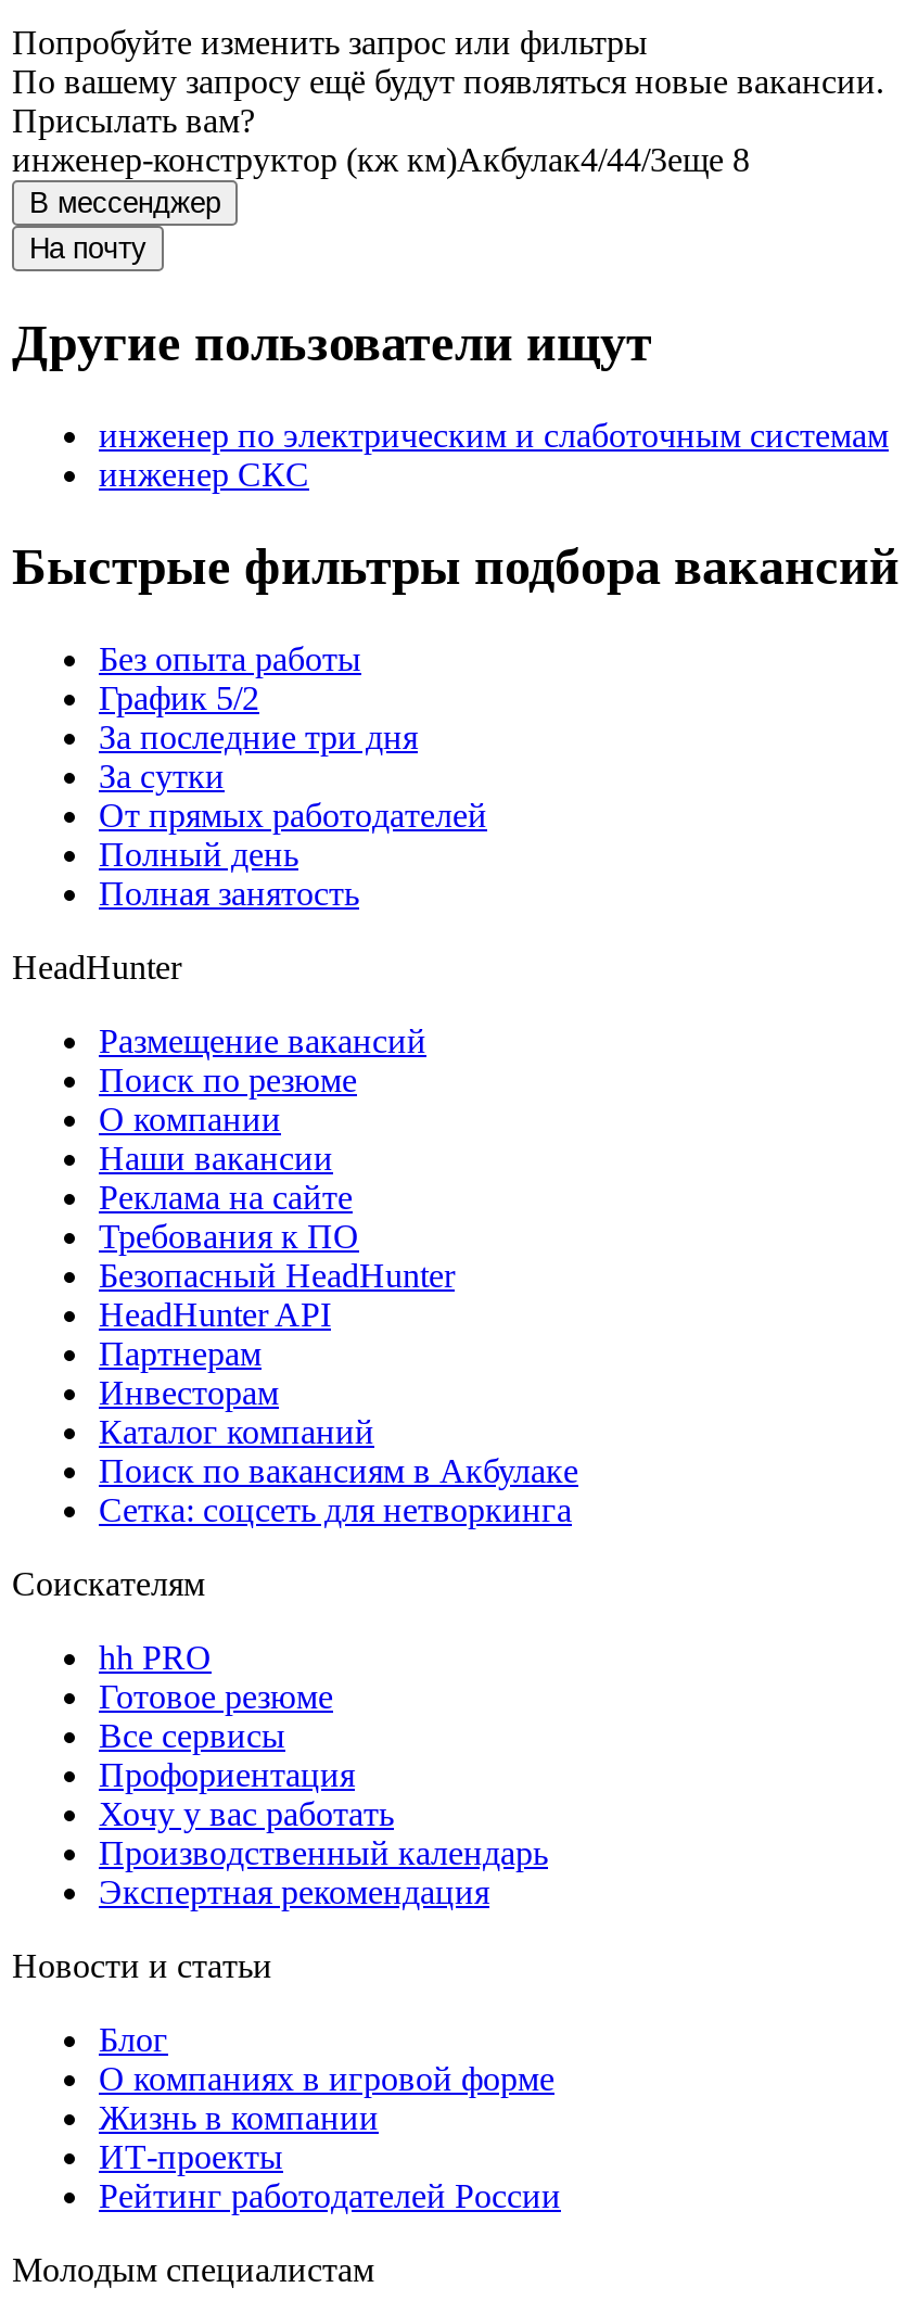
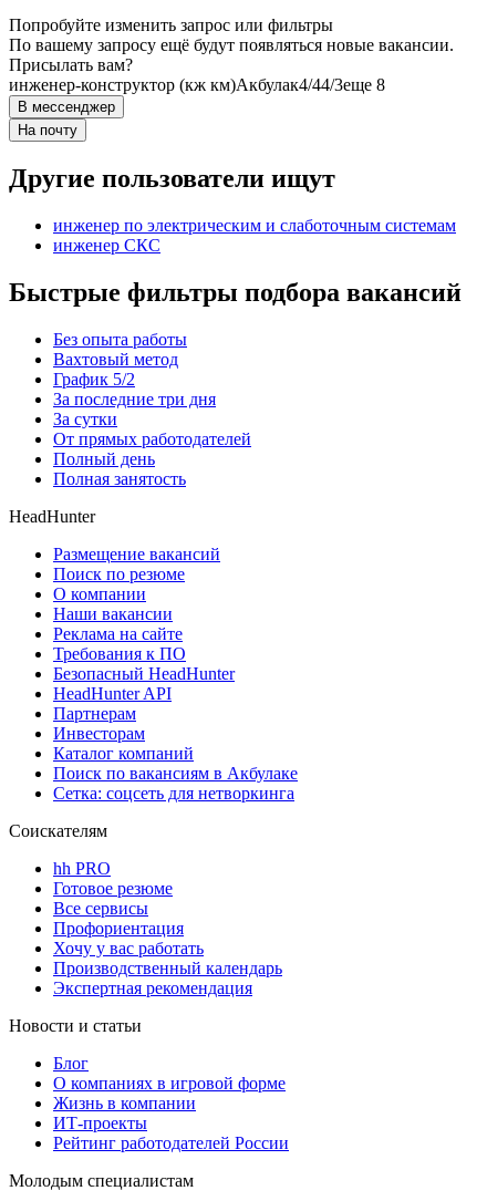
+ Вахтовый метод
